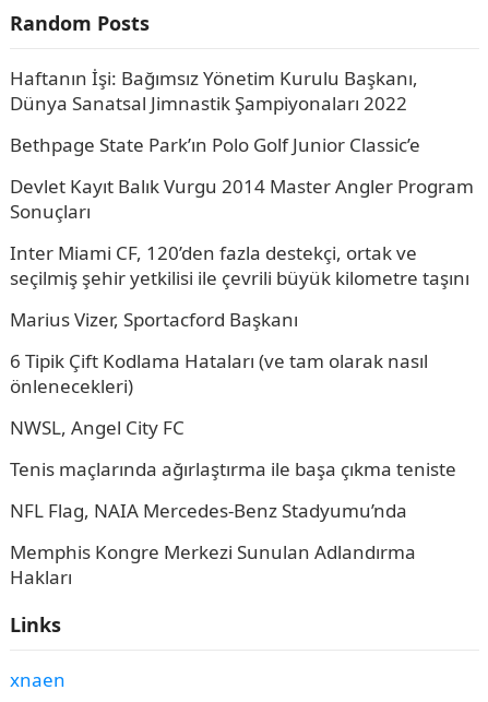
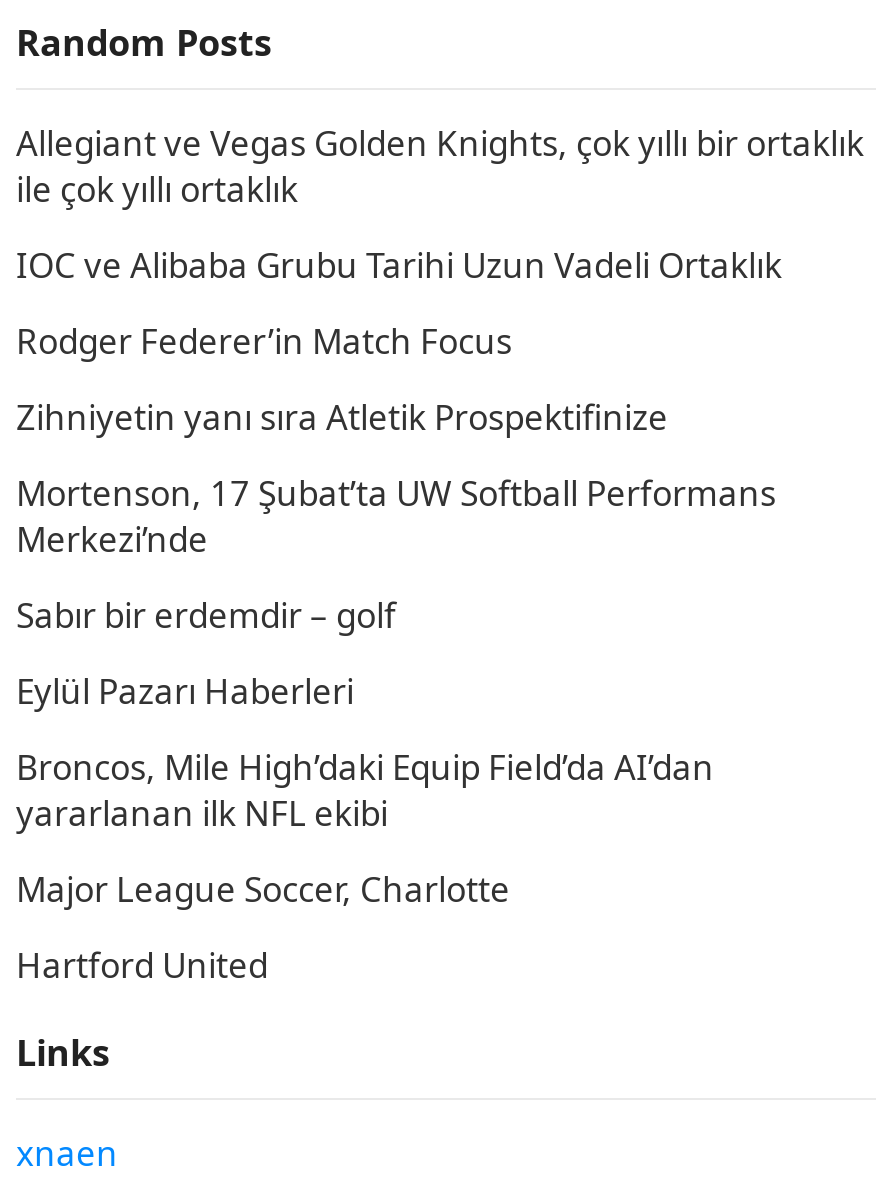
- Haftanın İşi: Bağımsız Yönetim Kurulu Başkanı,
- Dünya Sanatsal Jimnastik Şampiyonaları 2022
+ Allegiant ve Vegas Golden Knights, çok yıllı bir ortaklık
+ ile çok yıllı ortaklık

- Bethpage State Park’ın Polo Golf Junior Classic’e
+ IOC ve Alibaba Grubu Tarihi Uzun Vadeli Ortaklık

- Devlet Kayıt Balık Vurgu 2014 Master Angler Program
- Sonuçları
+ Rodger Federer’in Match Focus

- Inter Miami CF, 120’den fazla destekçi, ortak ve
- seçilmiş şehir yetkilisi ile çevrili büyük kilometre taşını
+ Zihniyetin yanı sıra Atletik Prospektifinize

- Marius Vizer, Sportacford Başkanı
+ Mortenson, 17 Şubat’ta UW Softball Performans
+ Merkezi’nde

- 6 Tipik Çift Kodlama Hataları (ve tam olarak nasıl
- önlenecekleri)
+ Sabır bir erdemdir – golf

- NWSL, Angel City FC
+ Eylül Pazarı Haberleri

- Tenis maçlarında ağırlaştırma ile başa çıkma teniste
+ Broncos, Mile High’daki Equip Field’da AI’dan
+ yararlanan ilk NFL ekibi

- NFL Flag, NAIA Mercedes-Benz Stadyumu’nda
+ Major League Soccer, Charlotte

- Memphis Kongre Merkezi Sunulan Adlandırma
- Hakları
+ Hartford United
